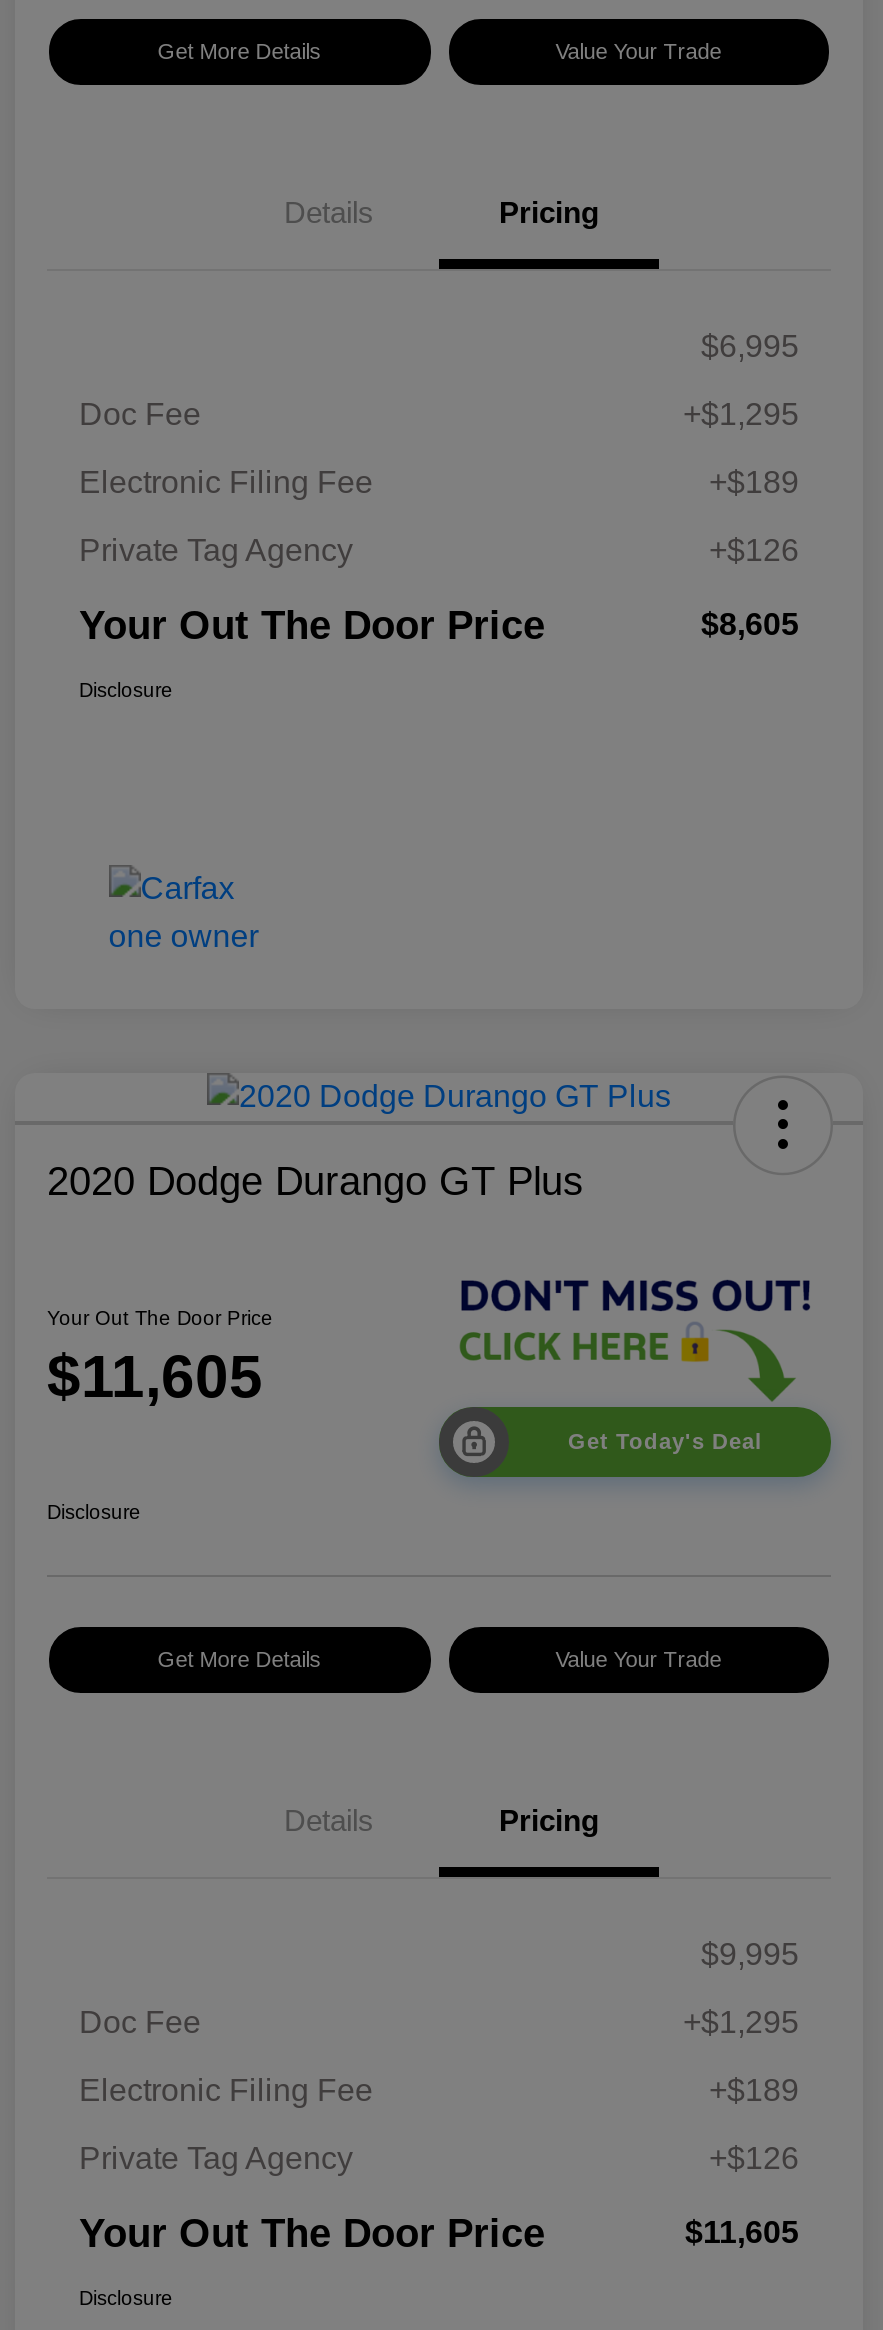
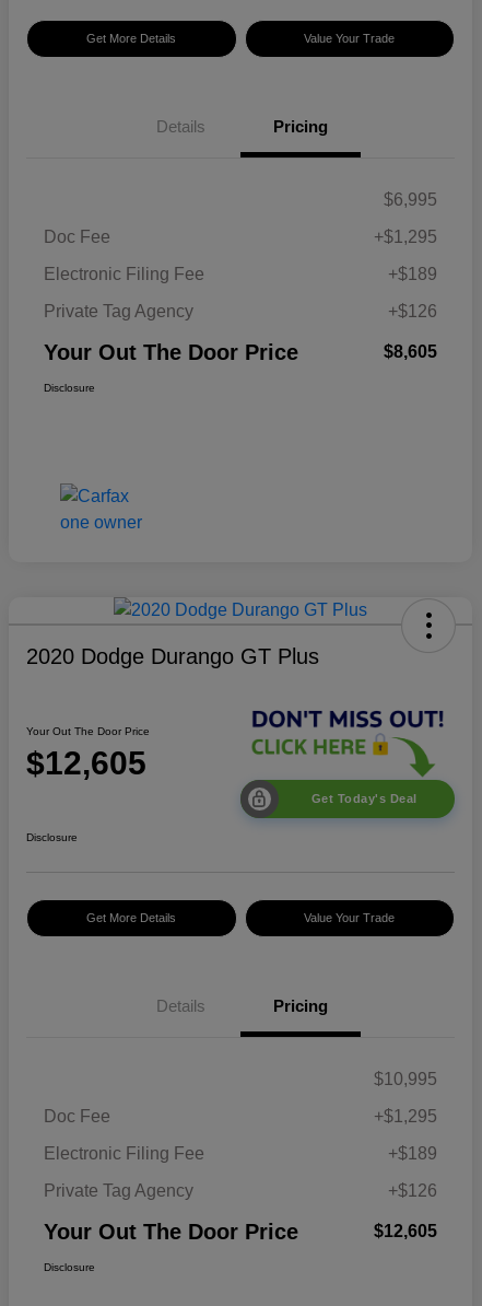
- $11,605
+ $12,605

- $9,995
+ $10,995

- $11,605
+ $12,605
